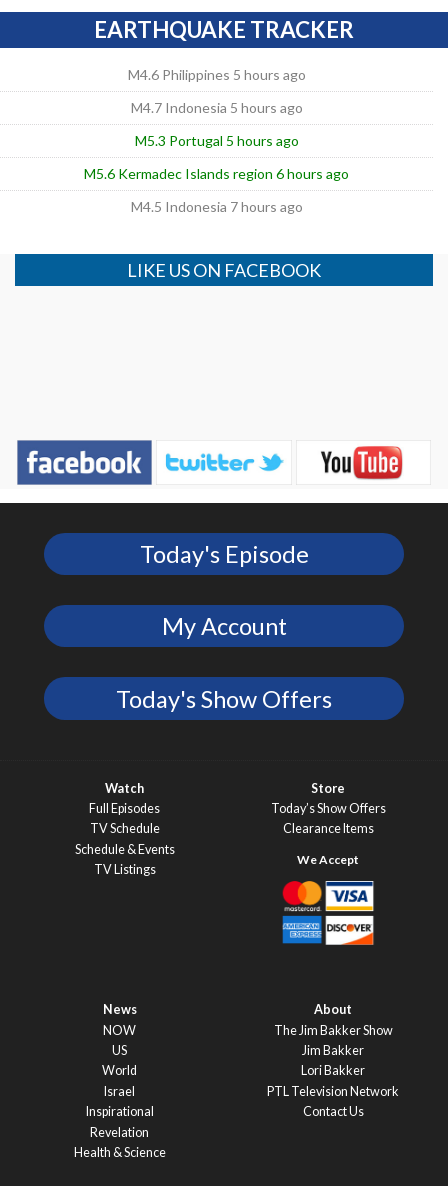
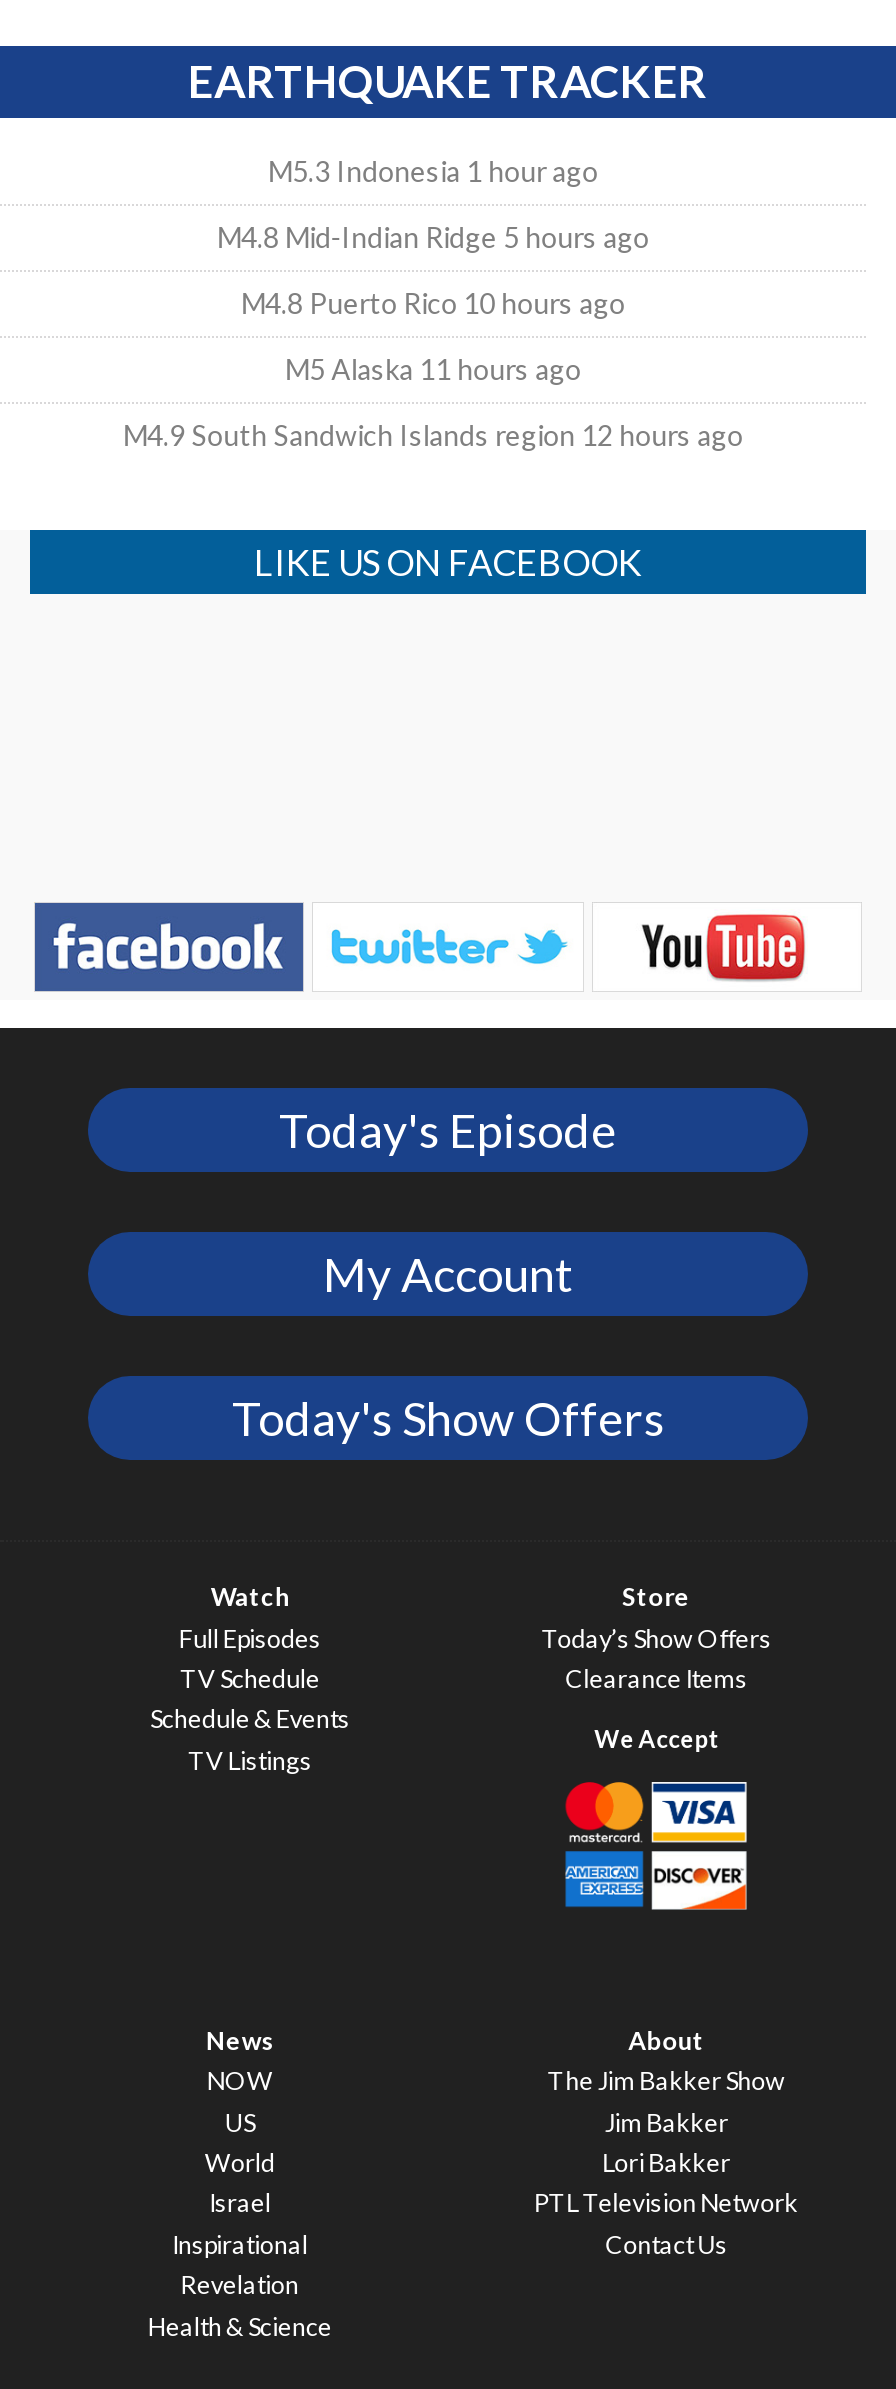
- M4.6 Philippines 5 hours ago
+ M5.3 Indonesia 1 hour ago

- M4.7 Indonesia 5 hours ago
+ M4.8 Mid-Indian Ridge 5 hours ago

- M5.3 Portugal 5 hours ago
+ M4.8 Puerto Rico 10 hours ago

- M5.6 Kermadec Islands region 6 hours ago
+ M5 Alaska 11 hours ago

- M4.5 Indonesia 7 hours ago
+ M4.9 South Sandwich Islands region 12 hours ago
